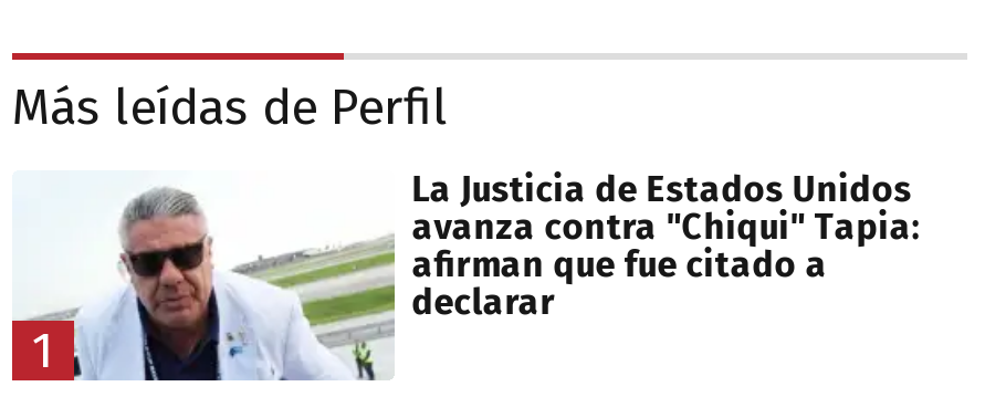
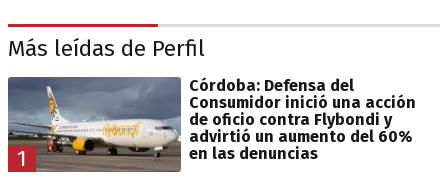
- [image]
- La Justicia de Estados Unidos
- avanza contra "Chiqui" Tapia:
- afirman que fue citado a
- declarar
+ [image]
+ Córdoba: Defensa del
+ Consumidor inició una acción
+ de oficio contra Flybondi y
+ advirtió un aumento del 60%
+ en las denuncias
